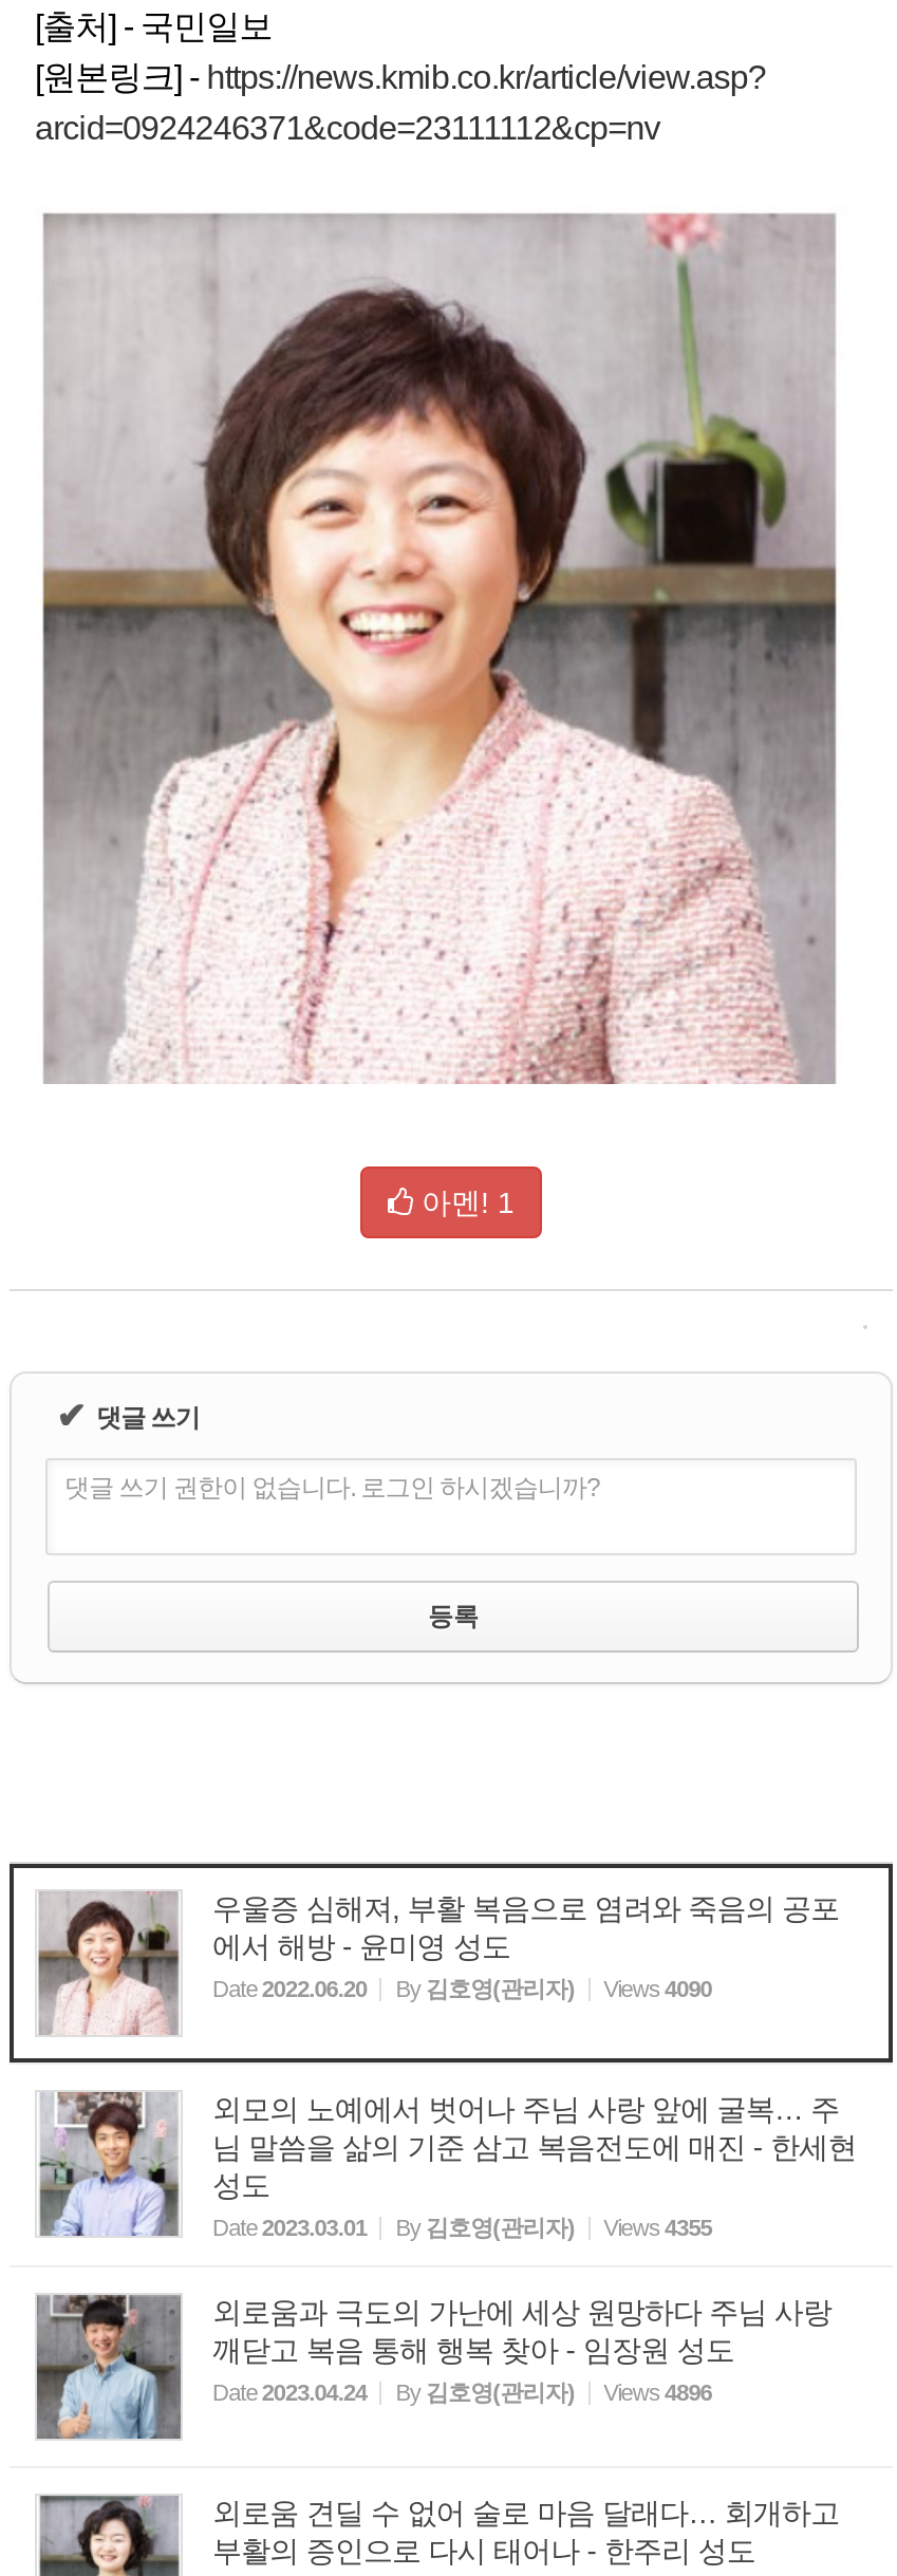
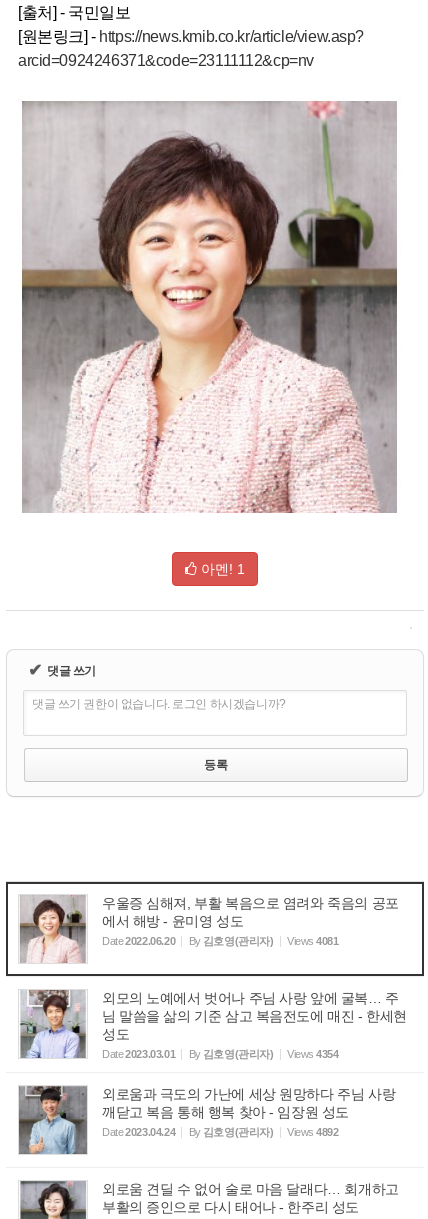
- Date 2022.06.20 By 김호영(관리자) Views 4090
+ Date 2022.06.20 By 김호영(관리자) Views 4081

- Date 2023.03.01 By 김호영(관리자) Views 4355
+ Date 2023.03.01 By 김호영(관리자) Views 4354

- Date 2023.04.24 By 김호영(관리자) Views 4896
+ Date 2023.04.24 By 김호영(관리자) Views 4892
